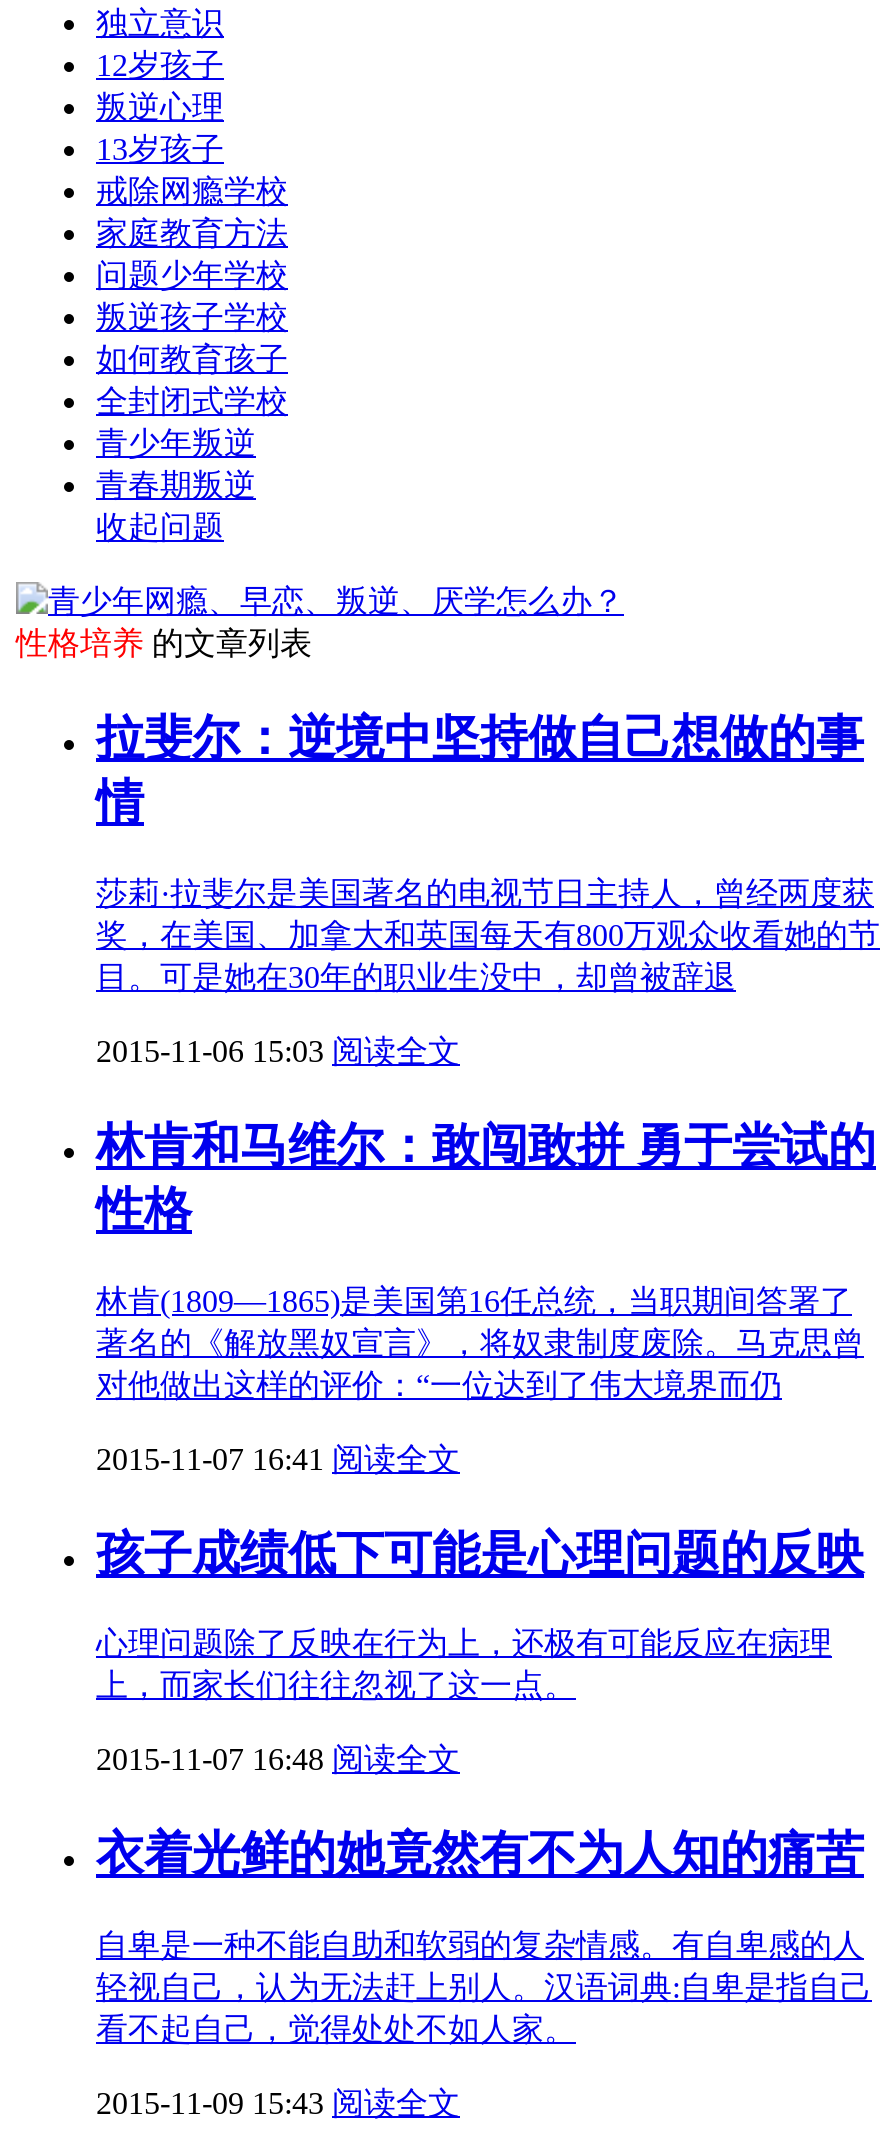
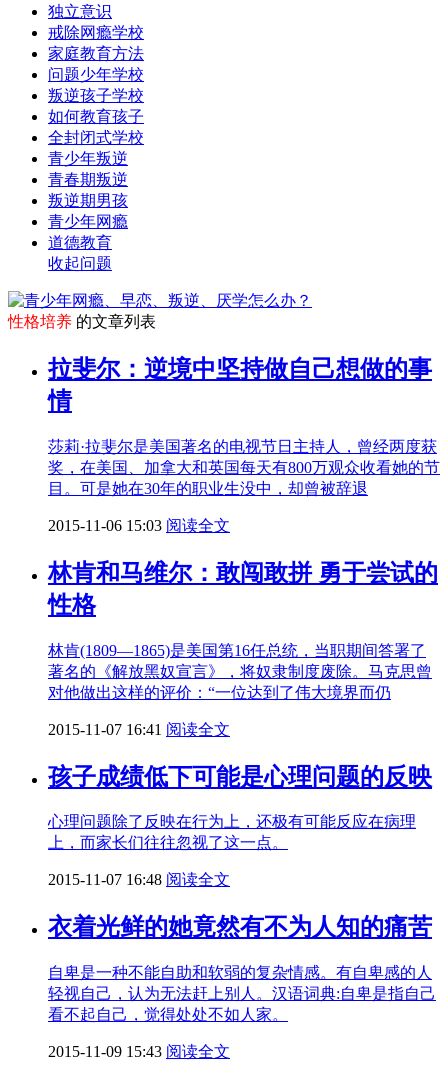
- 12岁孩子
- 叛逆心理
- 13岁孩子

moved up: 戒除网瘾学校 | 家庭教育方法 | 问题少年学校 | 叛逆孩子学校 | 如何教育孩子 | 青少年叛逆 | 青春期叛逆

+ 叛逆期男孩
+ 青少年网瘾
+ 道德教育
